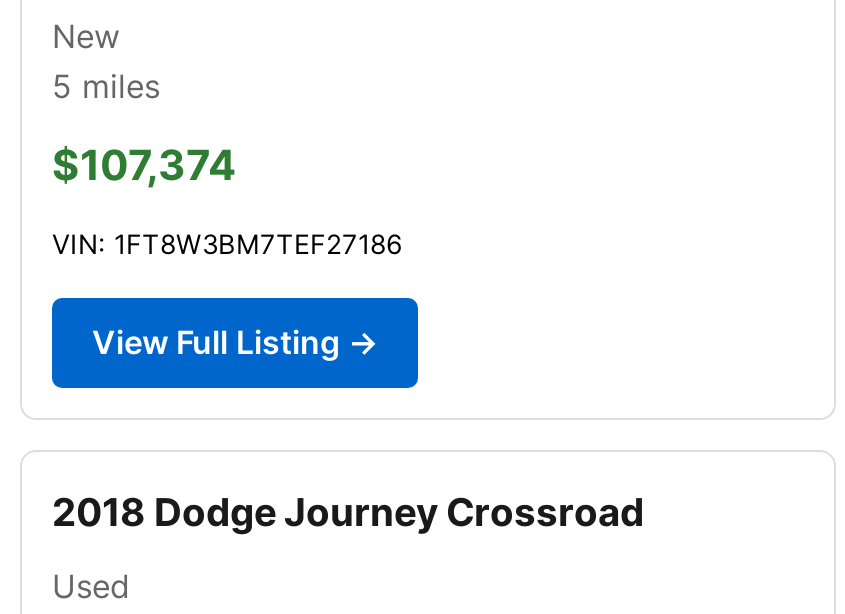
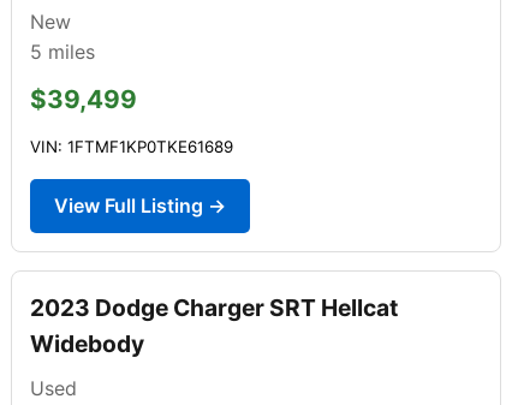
- $107,374
+ $39,499

- VIN: 1FT8W3BM7TEF27186
+ VIN: 1FTMF1KP0TKE61689

- 2018 Dodge Journey Crossroad
+ 2023 Dodge Charger SRT Hellcat
+ Widebody
